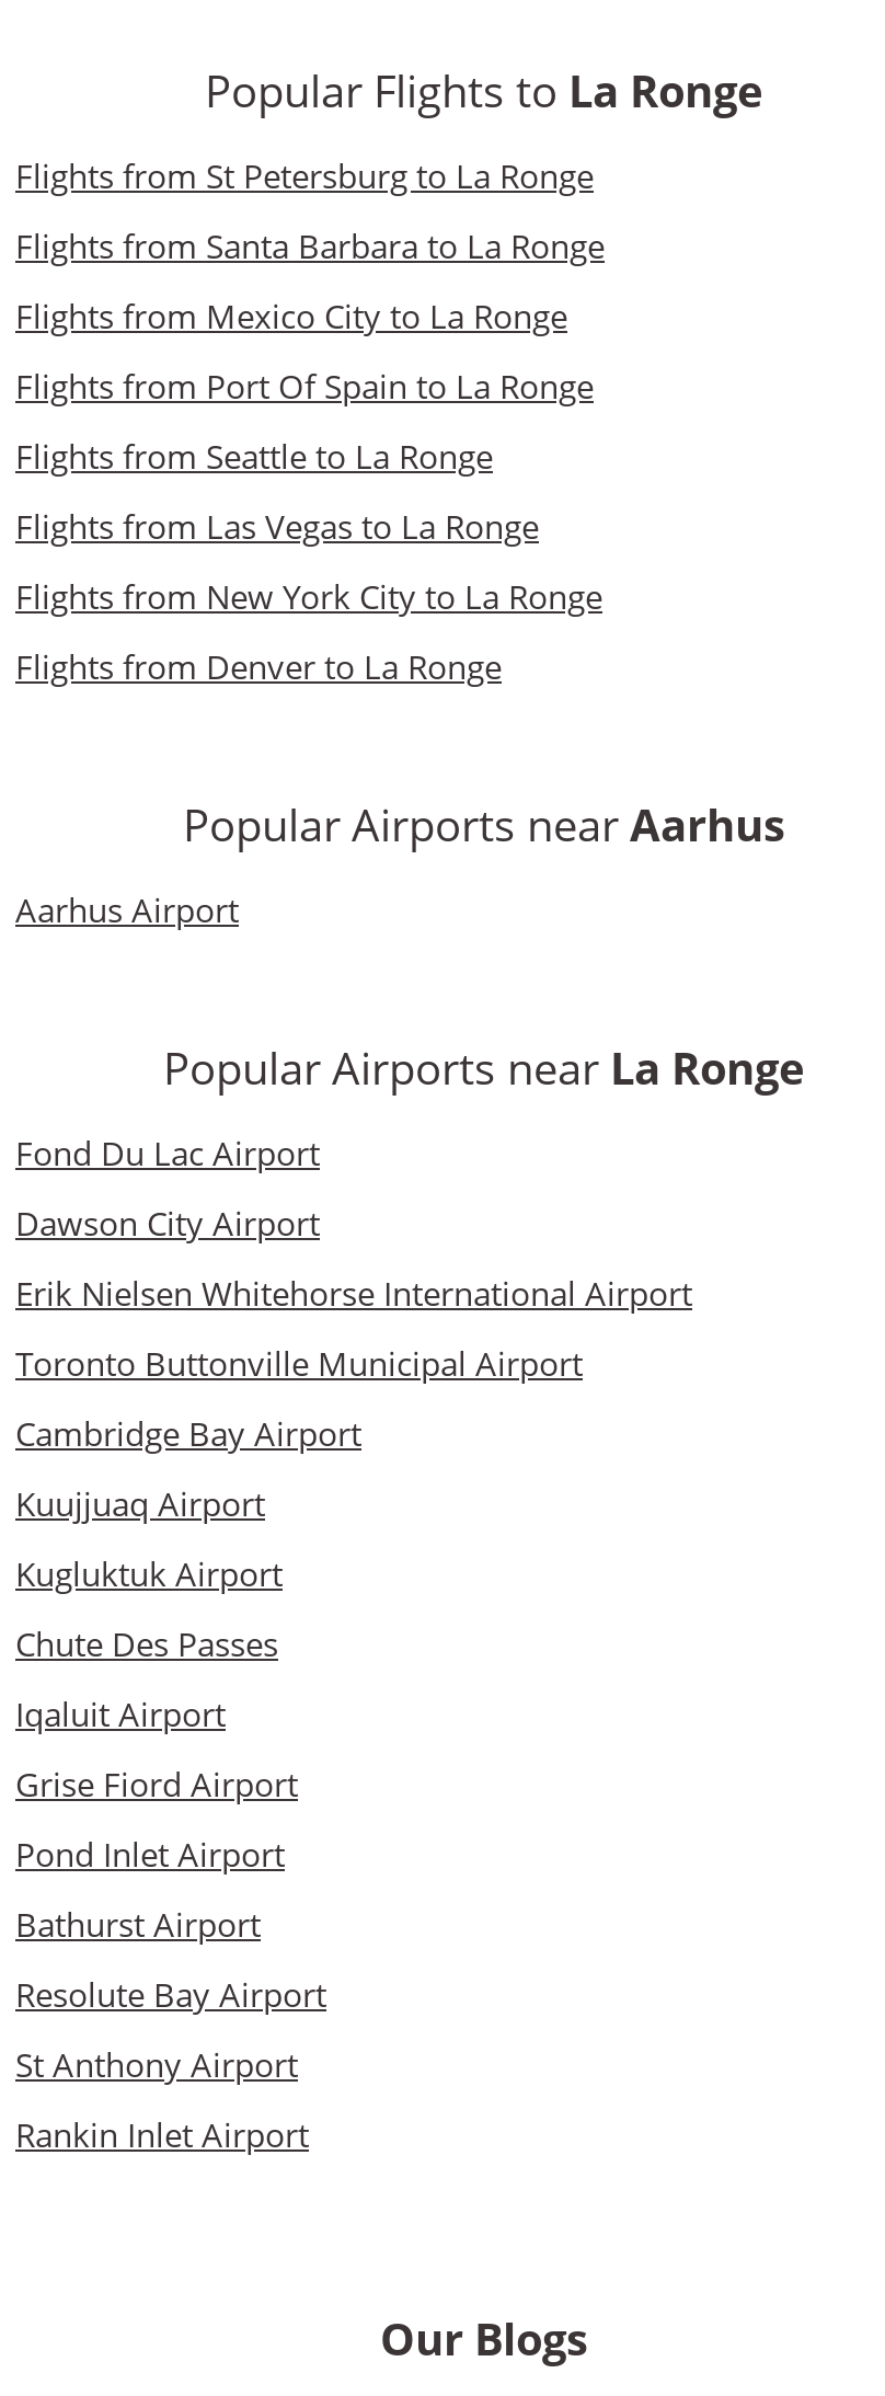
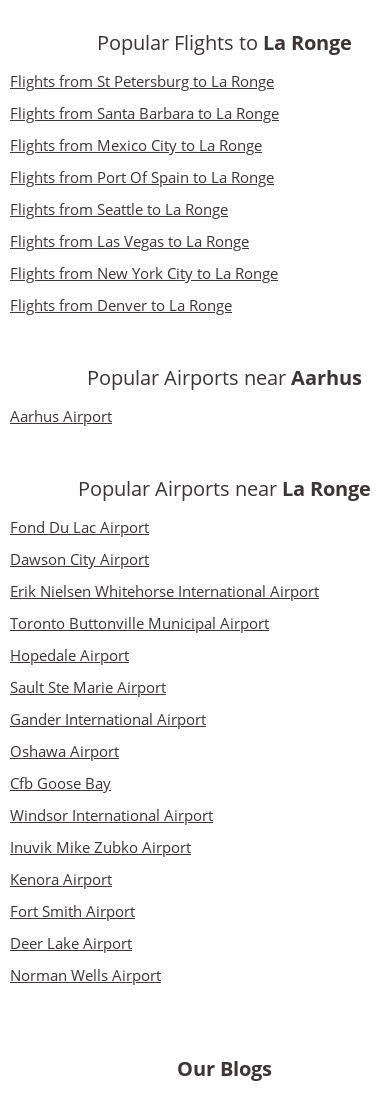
- Cambridge Bay Airport
+ Hopedale Airport

- Kuujjuaq Airport
+ Sault Ste Marie Airport

- Kugluktuk Airport
+ Gander International Airport

- Chute Des Passes
+ Oshawa Airport

- Iqaluit Airport
+ Cfb Goose Bay

- Grise Fiord Airport
+ Windsor International Airport

- Pond Inlet Airport
+ Inuvik Mike Zubko Airport

- Bathurst Airport
+ Kenora Airport

- Resolute Bay Airport
+ Fort Smith Airport

- St Anthony Airport
+ Deer Lake Airport

- Rankin Inlet Airport
+ Norman Wells Airport
